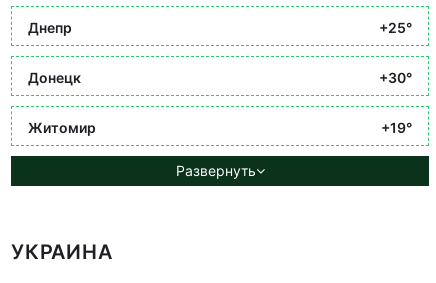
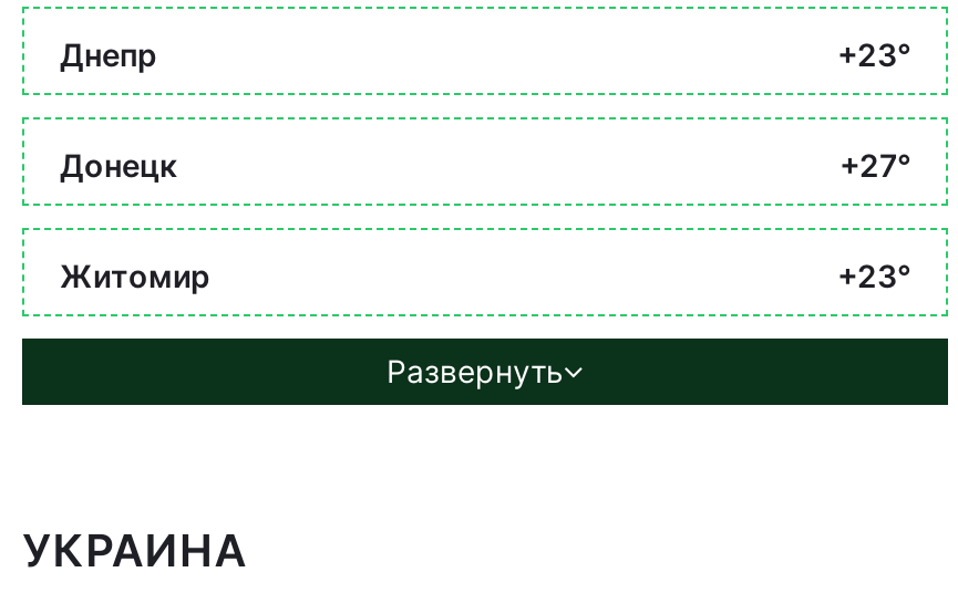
- +25°
+ +23°

- +30°
+ +27°

- +19°
+ +23°
